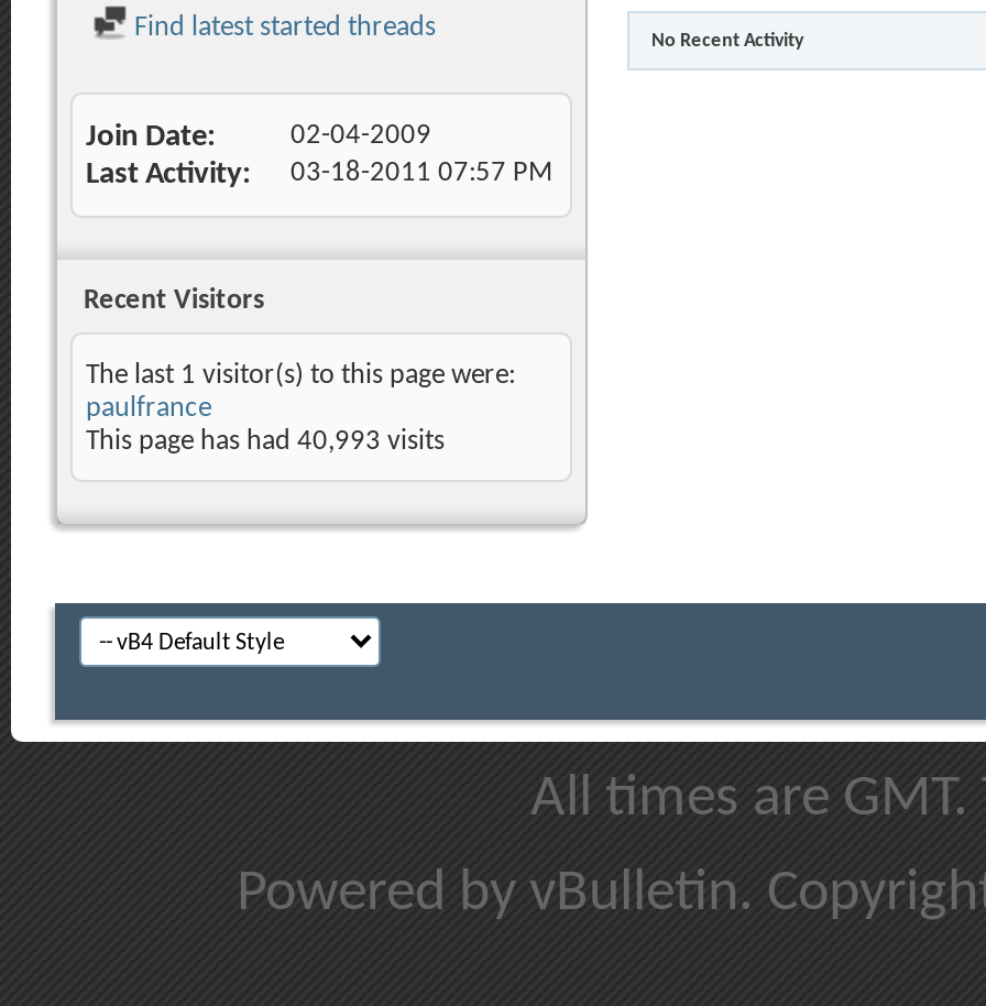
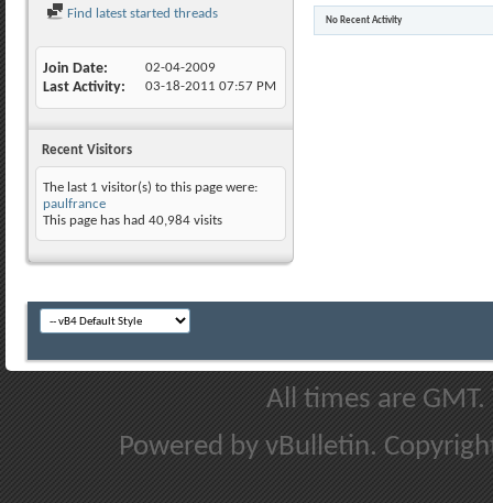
- This page has had 40,993 visits
+ This page has had 40,984 visits
